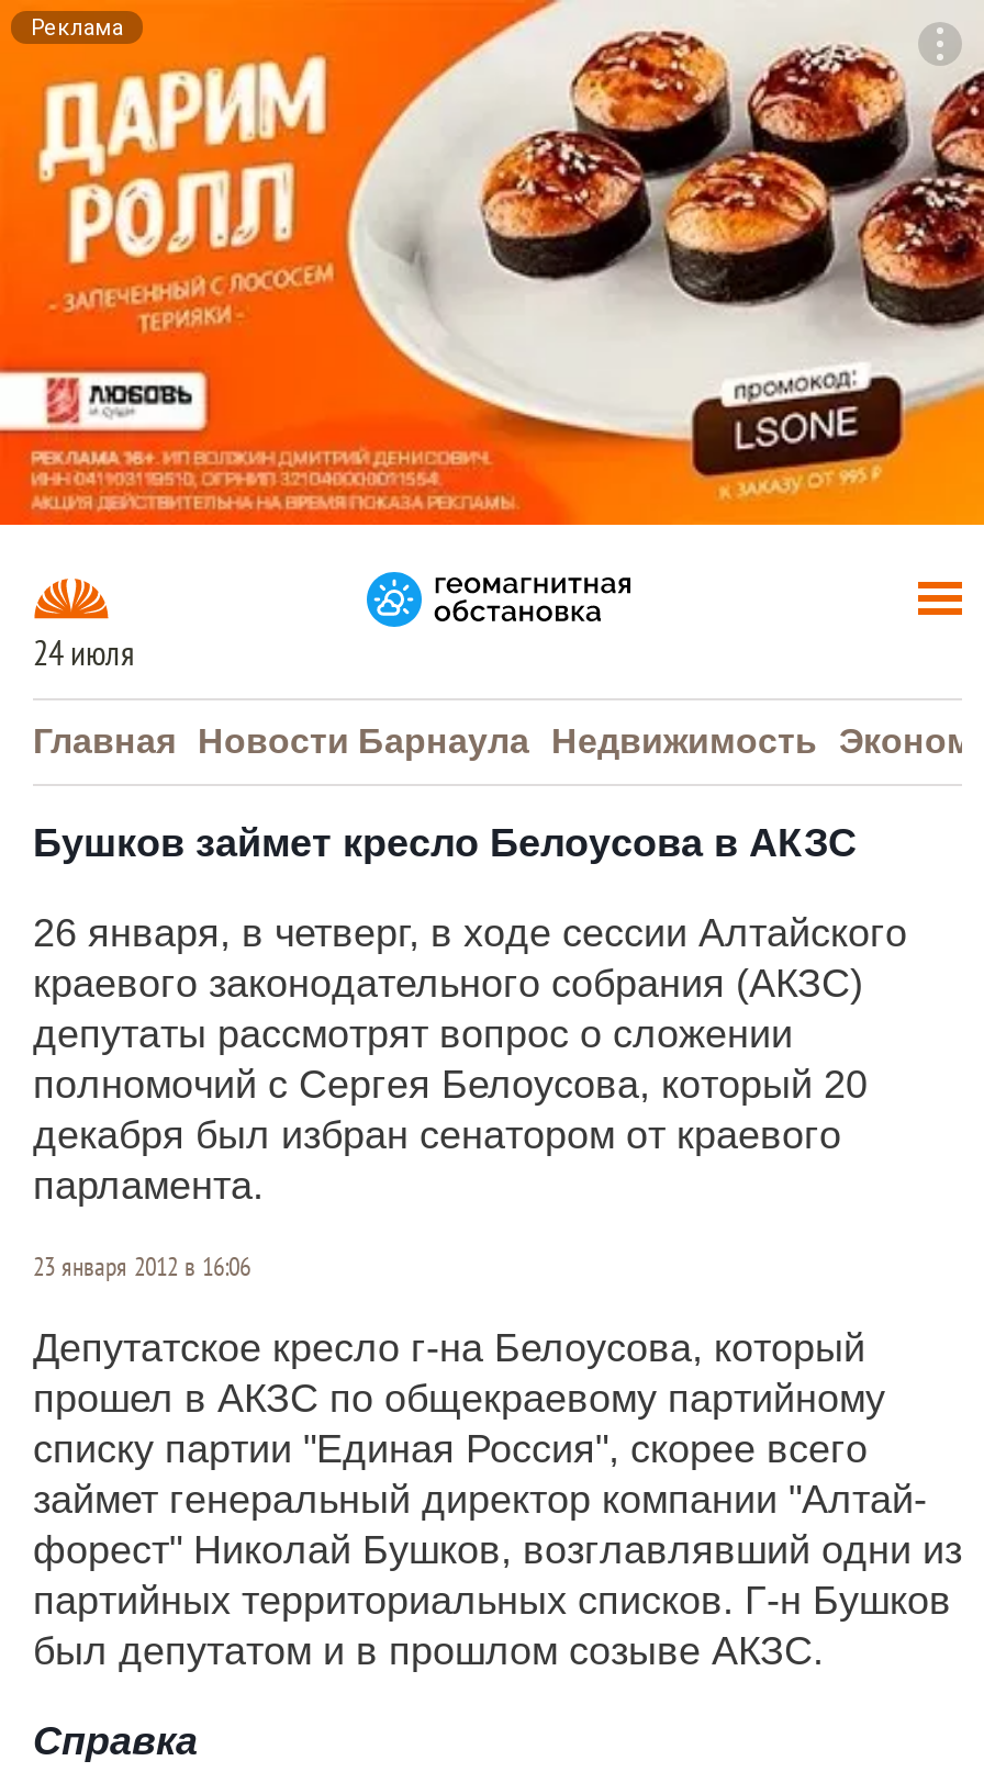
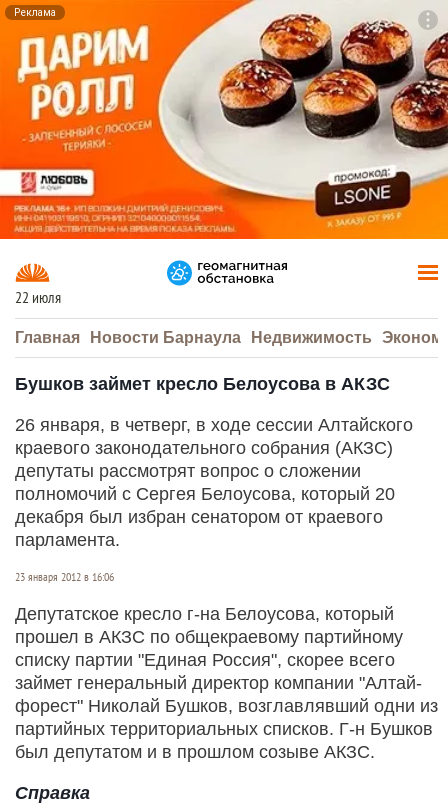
- 24 июля
+ 22 июля
